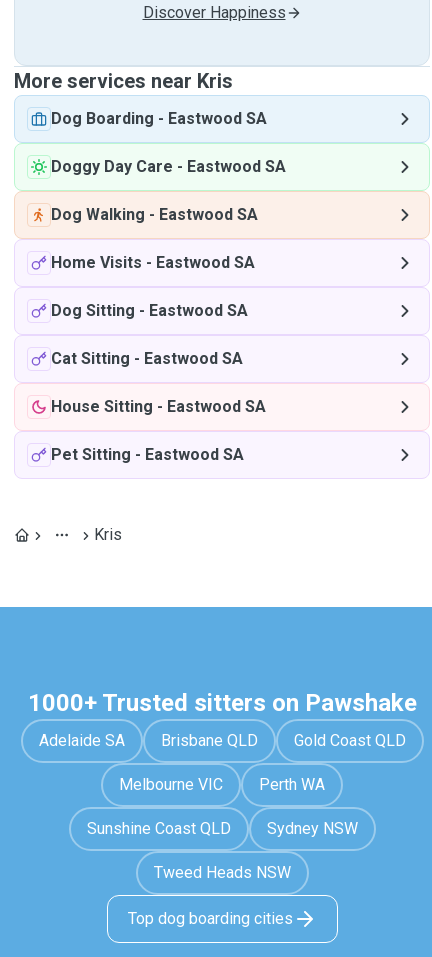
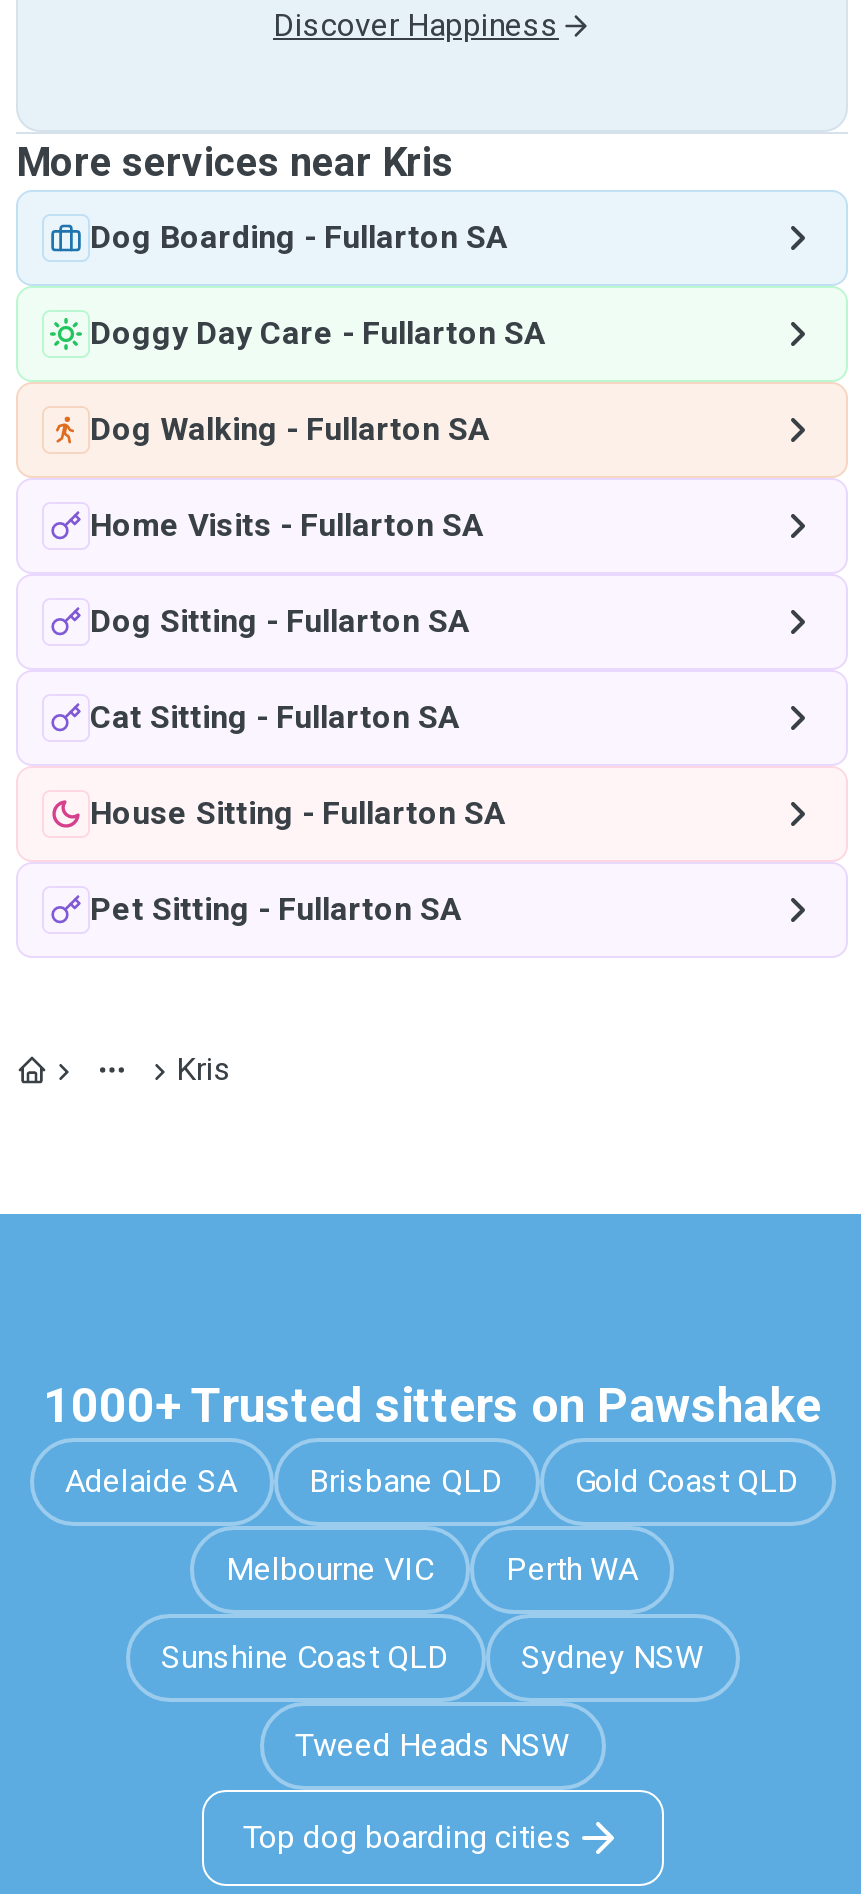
- Dog Boarding - Eastwood SA
+ Dog Boarding - Fullarton SA

- Doggy Day Care - Eastwood SA
+ Doggy Day Care - Fullarton SA

- Dog Walking - Eastwood SA
+ Dog Walking - Fullarton SA

- Home Visits - Eastwood SA
+ Home Visits - Fullarton SA

- Dog Sitting - Eastwood SA
+ Dog Sitting - Fullarton SA

- Cat Sitting - Eastwood SA
+ Cat Sitting - Fullarton SA

- House Sitting - Eastwood SA
+ House Sitting - Fullarton SA

- Pet Sitting - Eastwood SA
+ Pet Sitting - Fullarton SA
